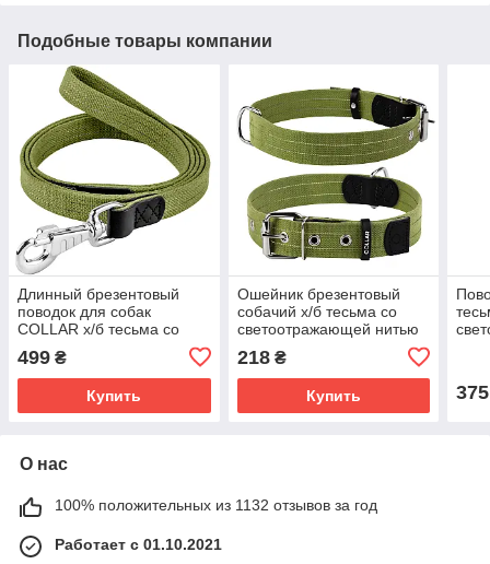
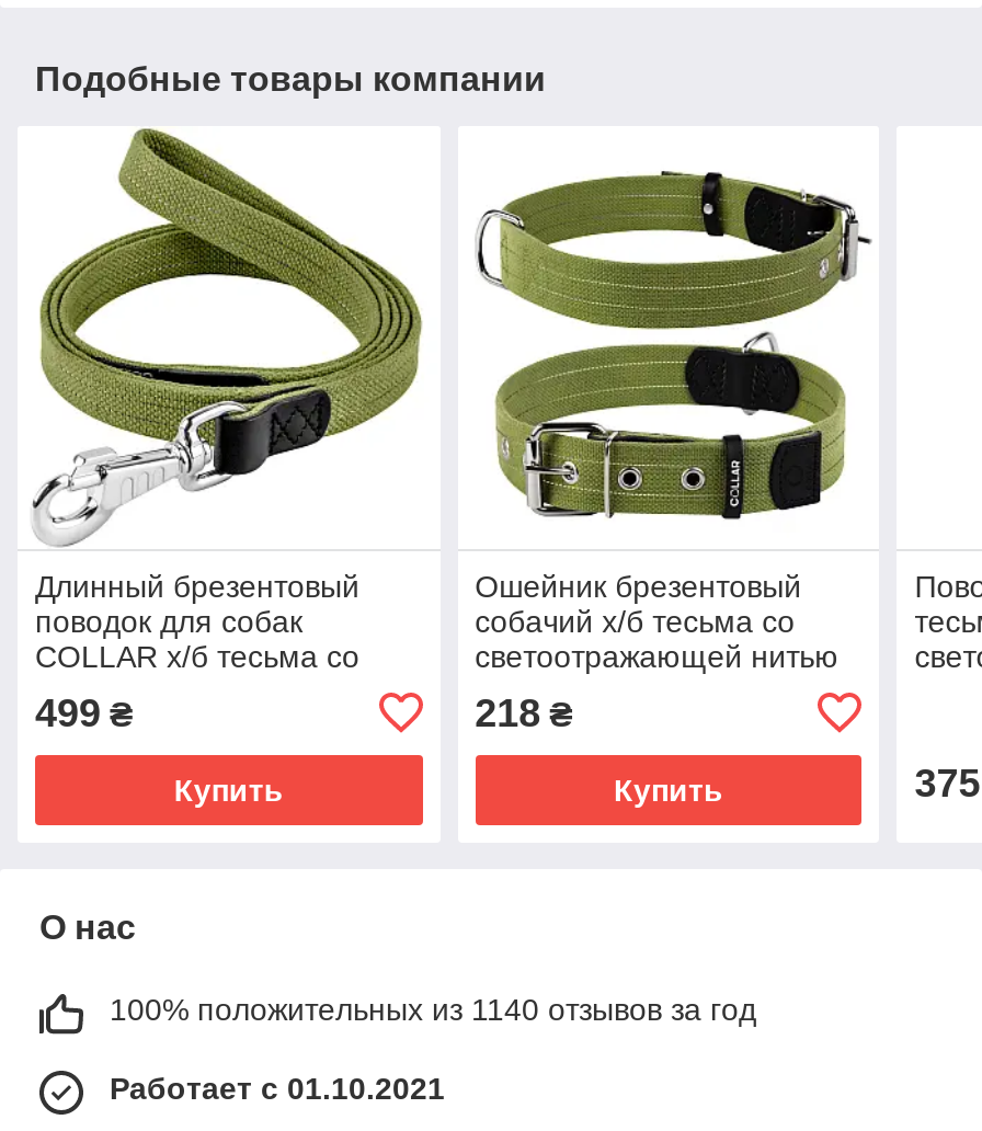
- 100% положительных из 1132 отзывов за год
+ 100% положительных из 1140 отзывов за год
